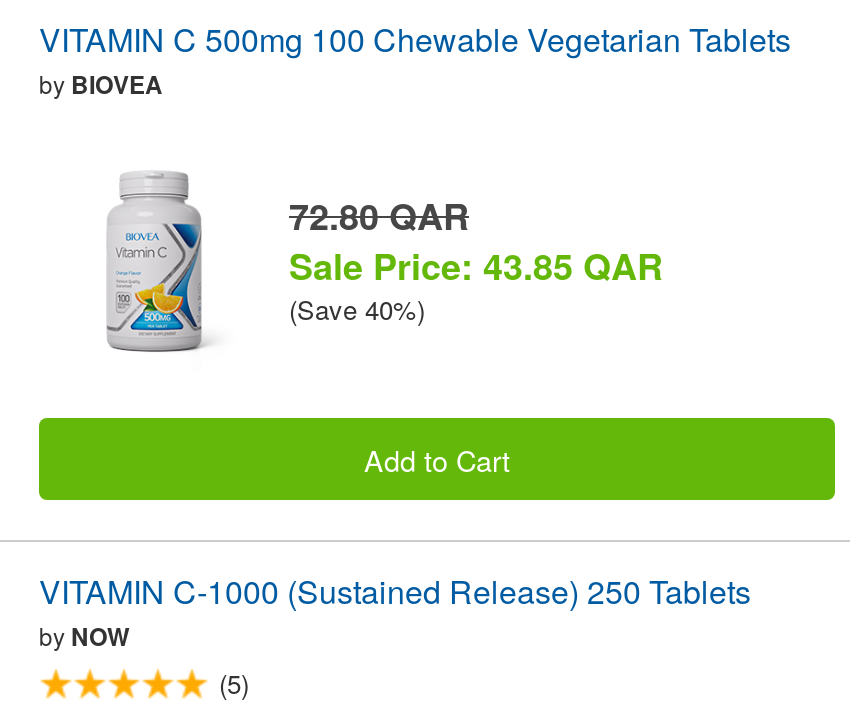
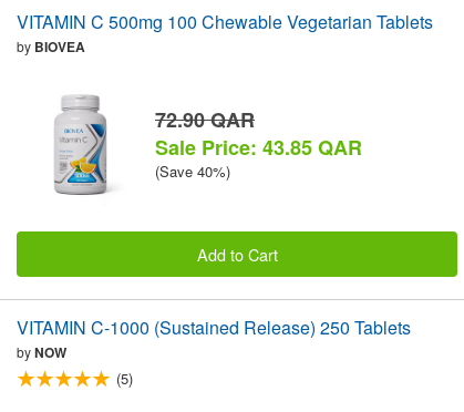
- 72.80 QAR
+ 72.90 QAR
